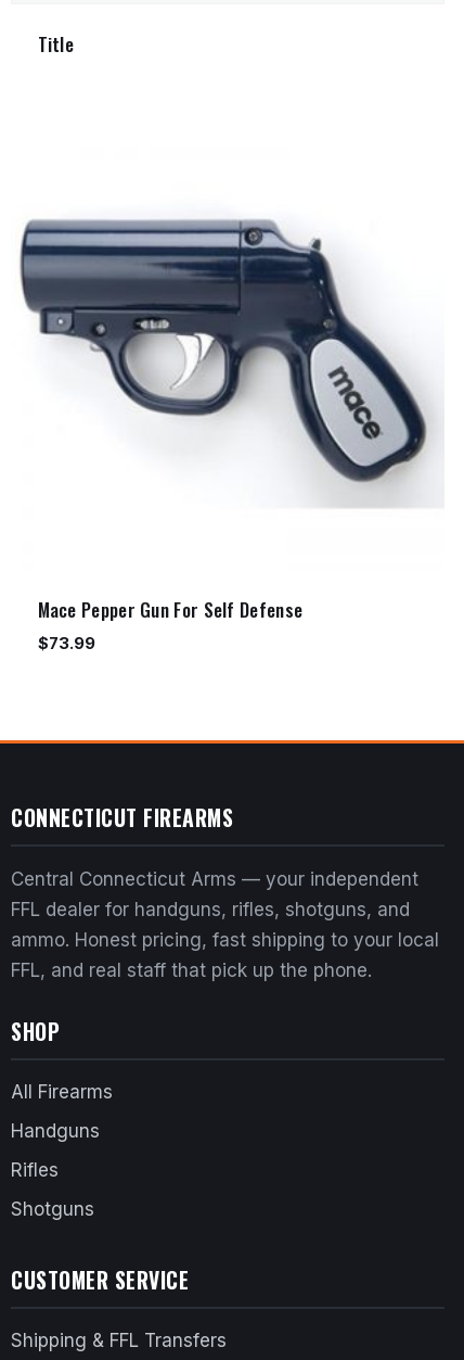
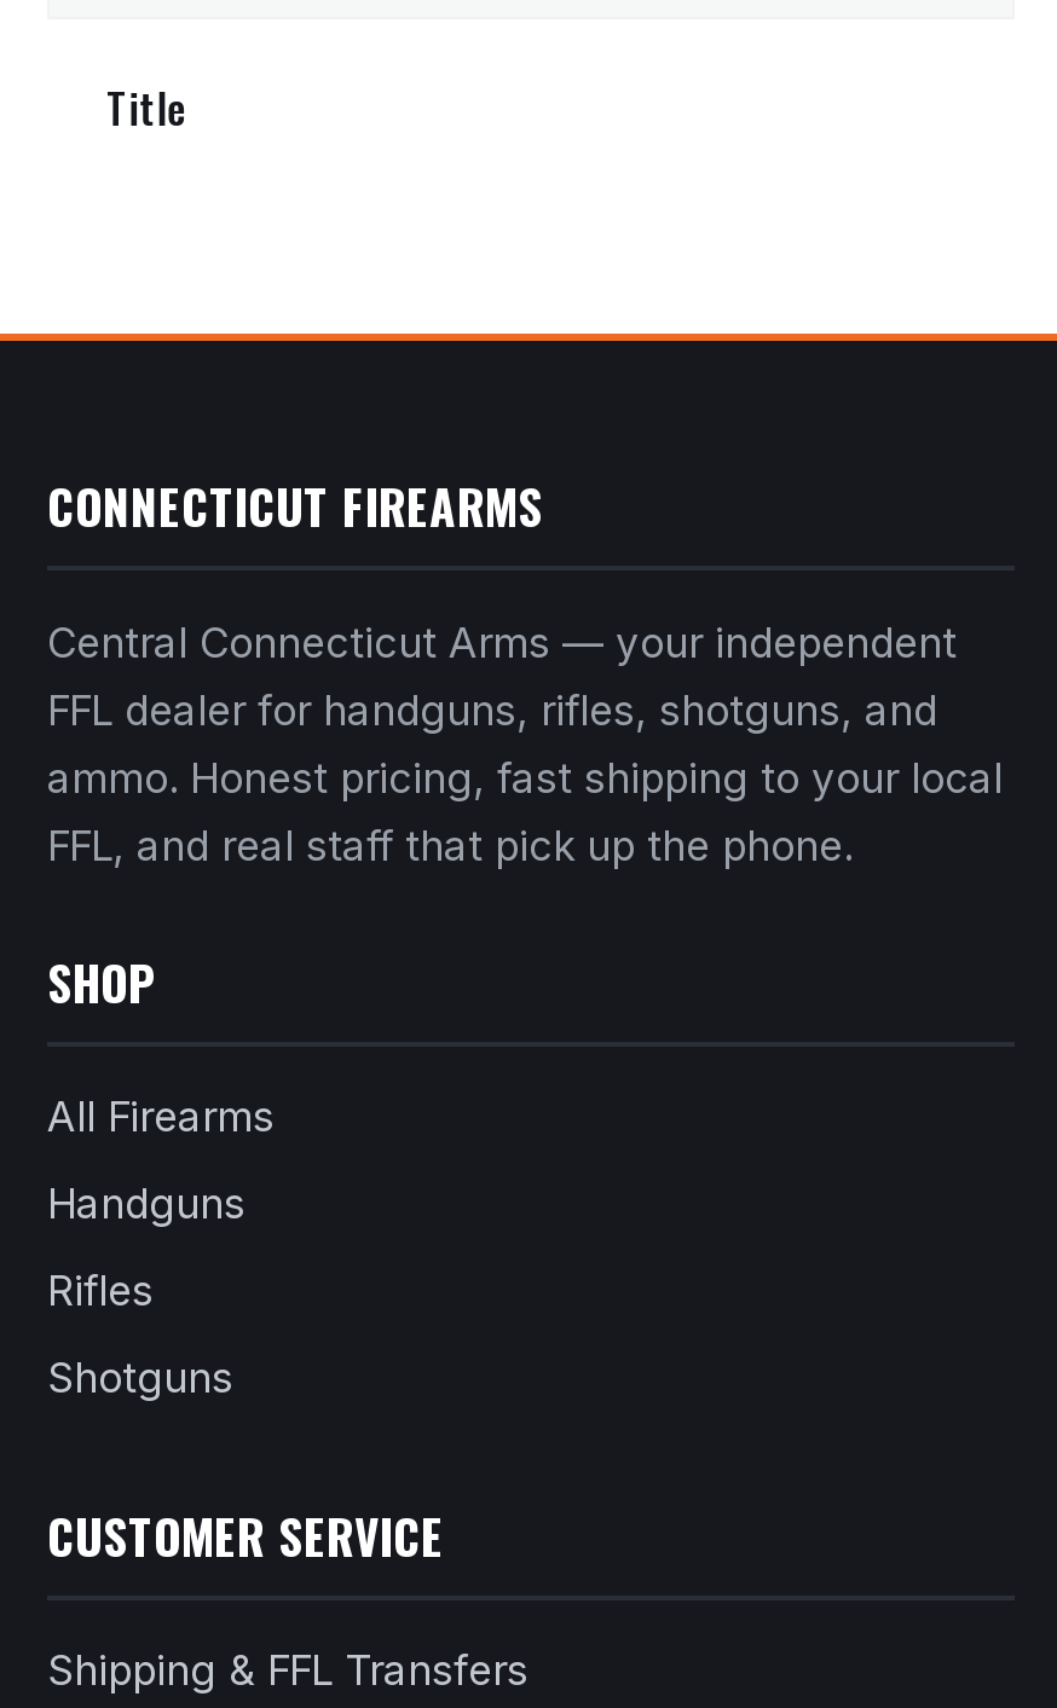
- [image]

- Mace Pepper Gun For Self Defense
- $73.99
